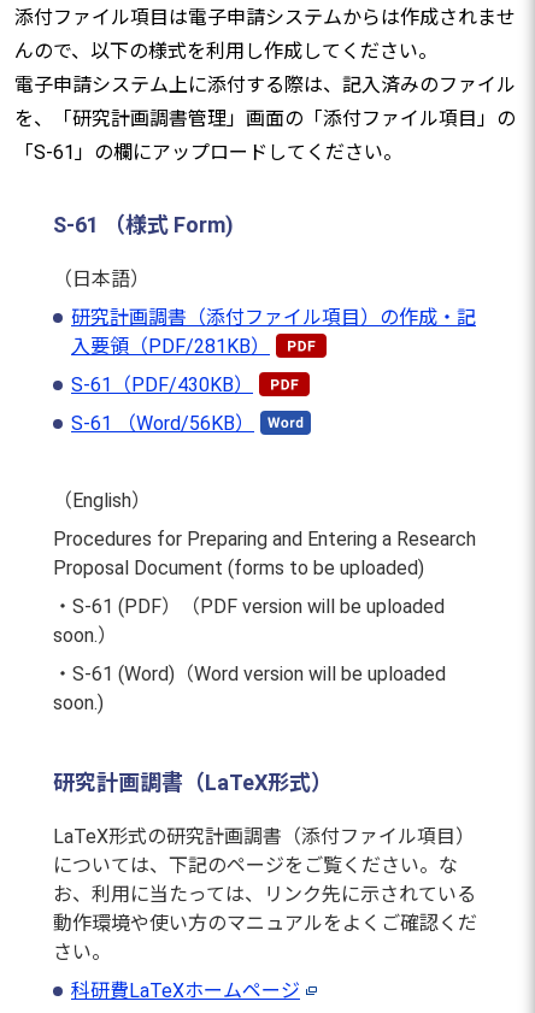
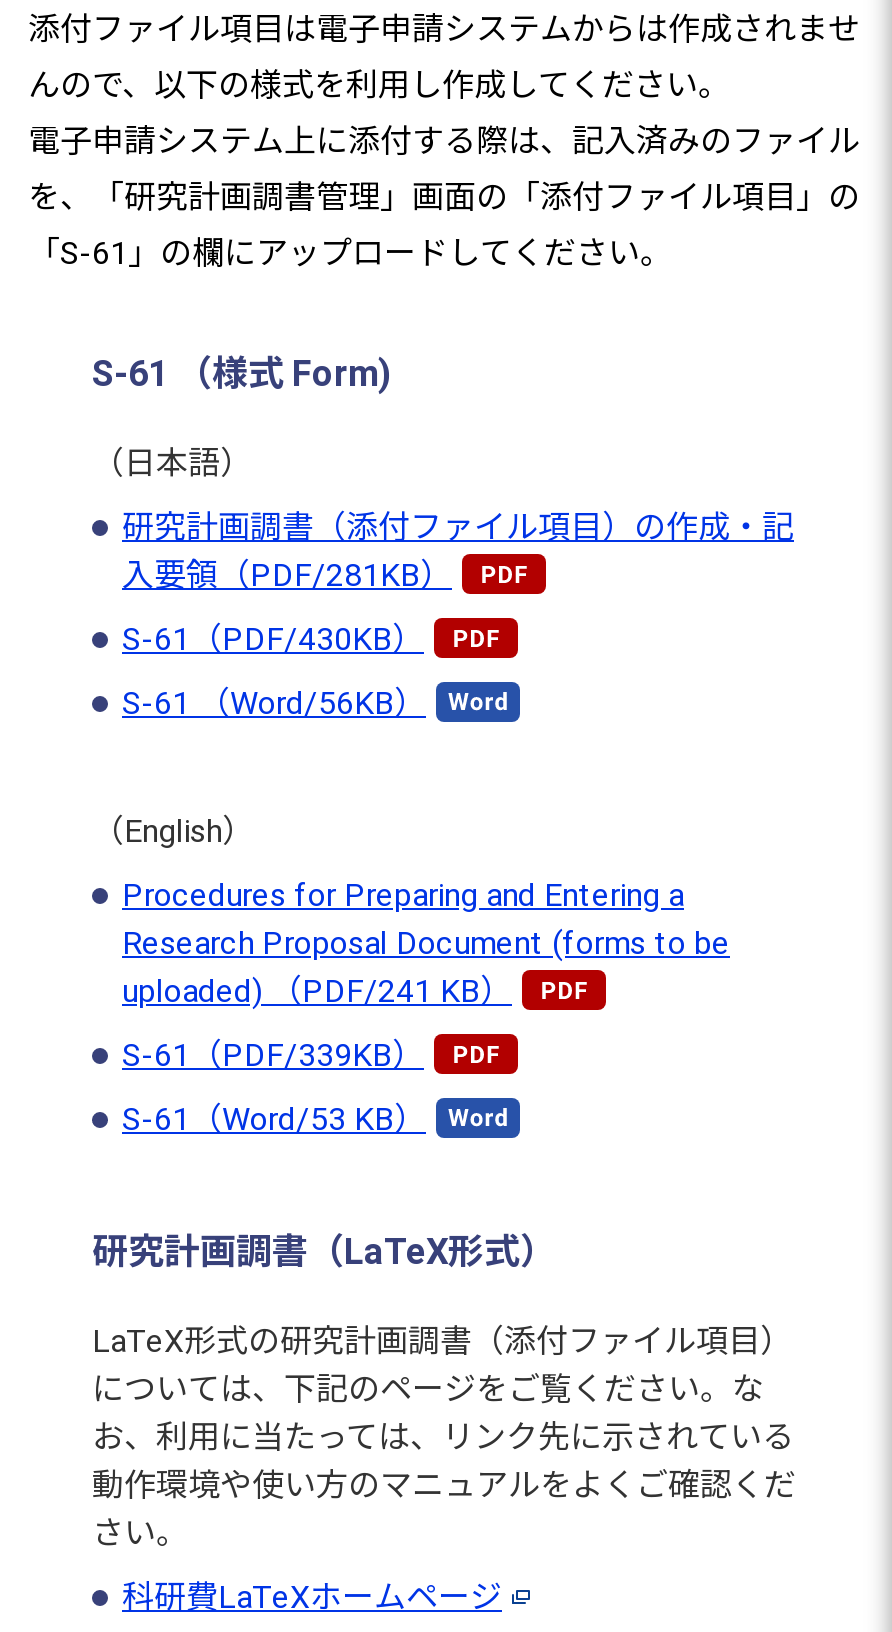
- Procedures for Preparing and Entering a Research
- Proposal Document (forms to be uploaded)
+ Procedures for Preparing and Entering a
+ Research Proposal Document (forms to be
+ uploaded) （PDF/241 KB）

- ・S-61 (PDF）（PDF version will be uploaded
- soon.）
+ S-61（PDF/339KB）

- ・S-61 (Word)（Word version will be uploaded
- soon.)
+ S-61（Word/53 KB）
